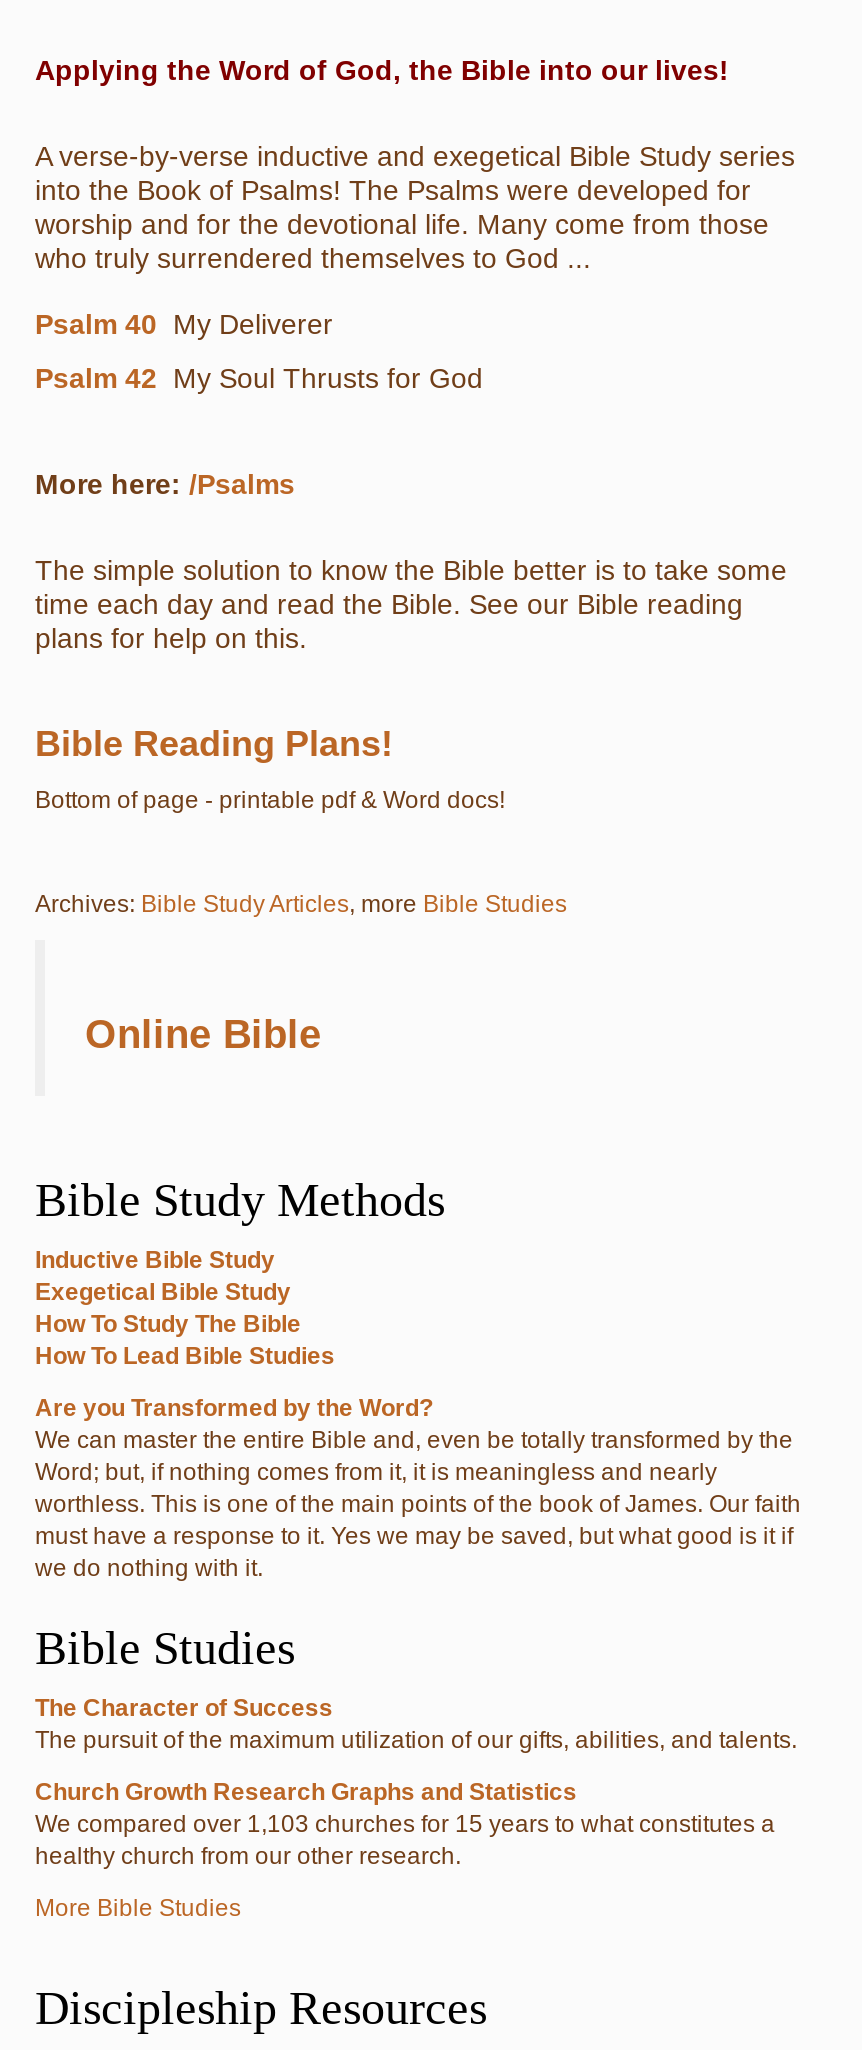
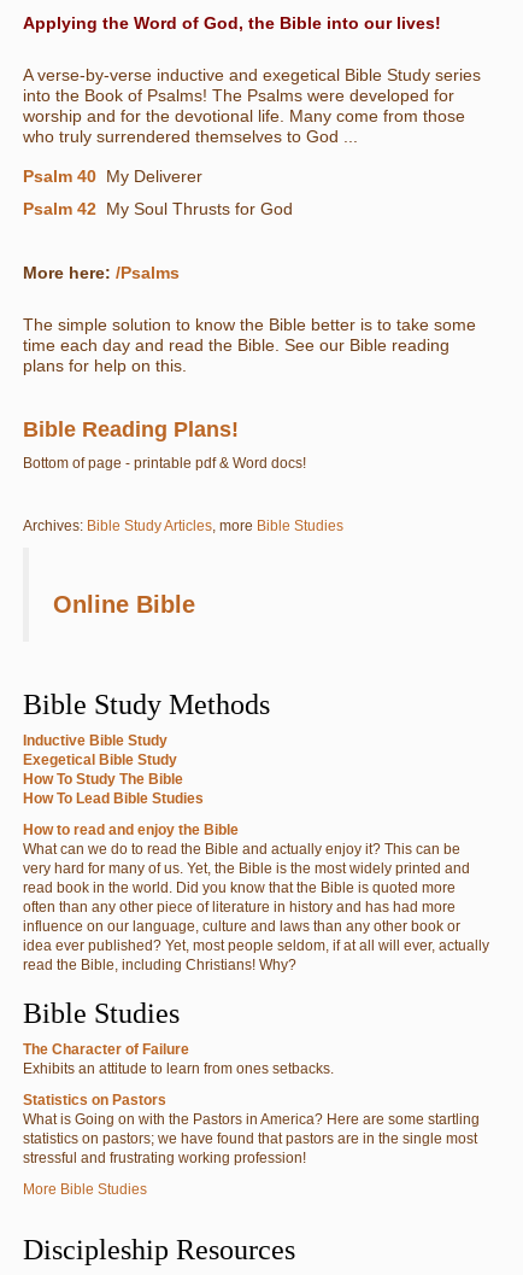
- Are you Transformed by the Word?
- We can master the entire Bible and, even be totally transformed by the
- Word; but, if nothing comes from it, it is meaningless and nearly
- worthless. This is one of the main points of the book of James. Our faith
- must have a response to it. Yes we may be saved, but what good is it if
- we do nothing with it.
+ How to read and enjoy the Bible
+ What can we do to read the Bible and actually enjoy it? This can be
+ very hard for many of us. Yet, the Bible is the most widely printed and
+ read book in the world. Did you know that the Bible is quoted more
+ often than any other piece of literature in history and has had more
+ influence on our language, culture and laws than any other book or
+ idea ever published? Yet, most people seldom, if at all will ever, actually
+ read the Bible, including Christians! Why?

- The Character of Success
- The pursuit of the maximum utilization of our gifts, abilities, and talents.
+ The Character of Failure
+ Exhibits an attitude to learn from ones setbacks.

- Church Growth Research Graphs and Statistics
- We compared over 1,103 churches for 15 years to what constitutes a
- healthy church from our other research.
+ Statistics on Pastors
+ What is Going on with the Pastors in America? Here are some startling
+ statistics on pastors; we have found that pastors are in the single most
+ stressful and frustrating working profession!
